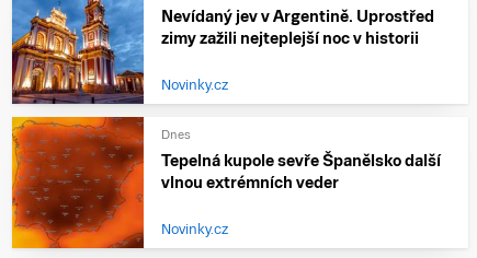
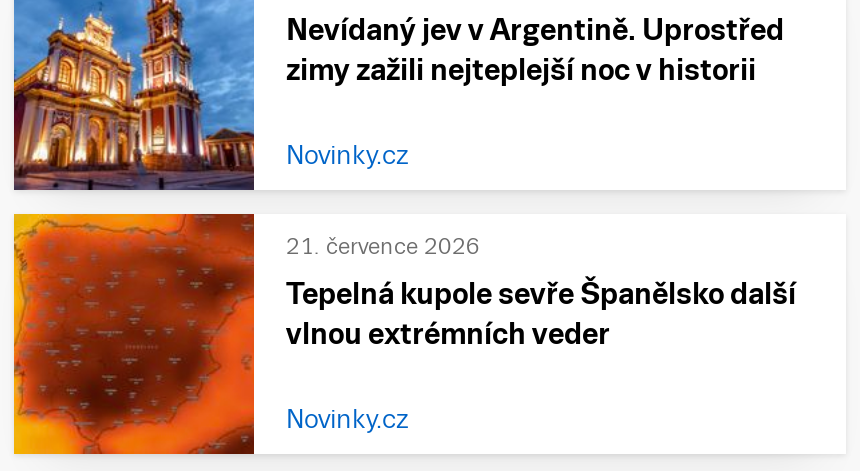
- Dnes
+ 21. července 2026
